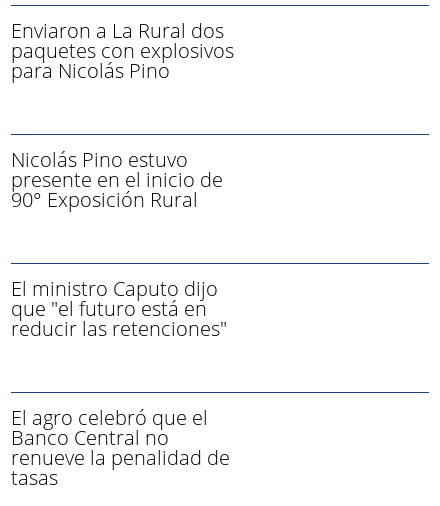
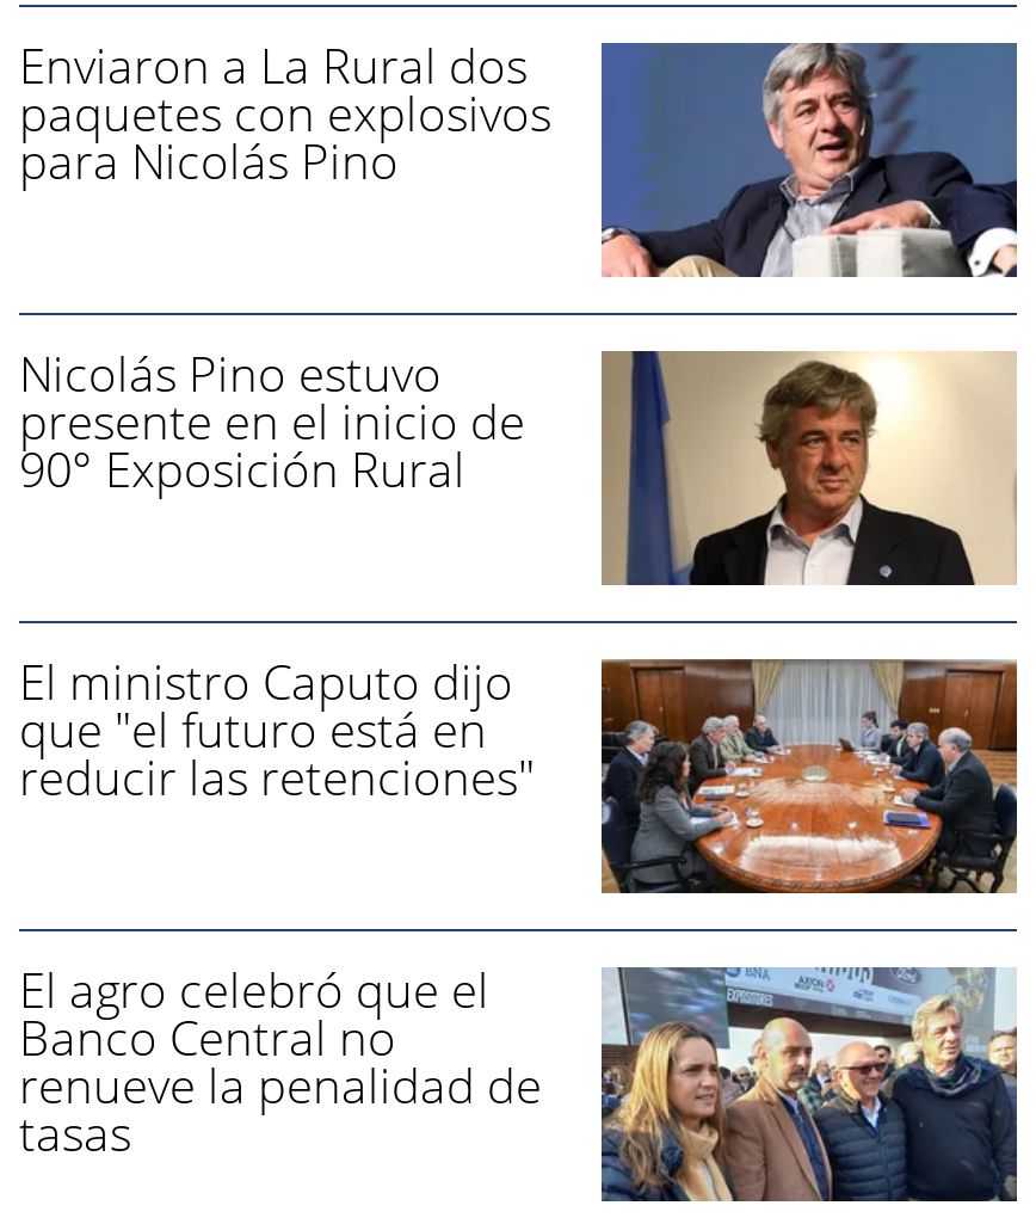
+ [image]

+ [image]

+ [image]

+ [image]
